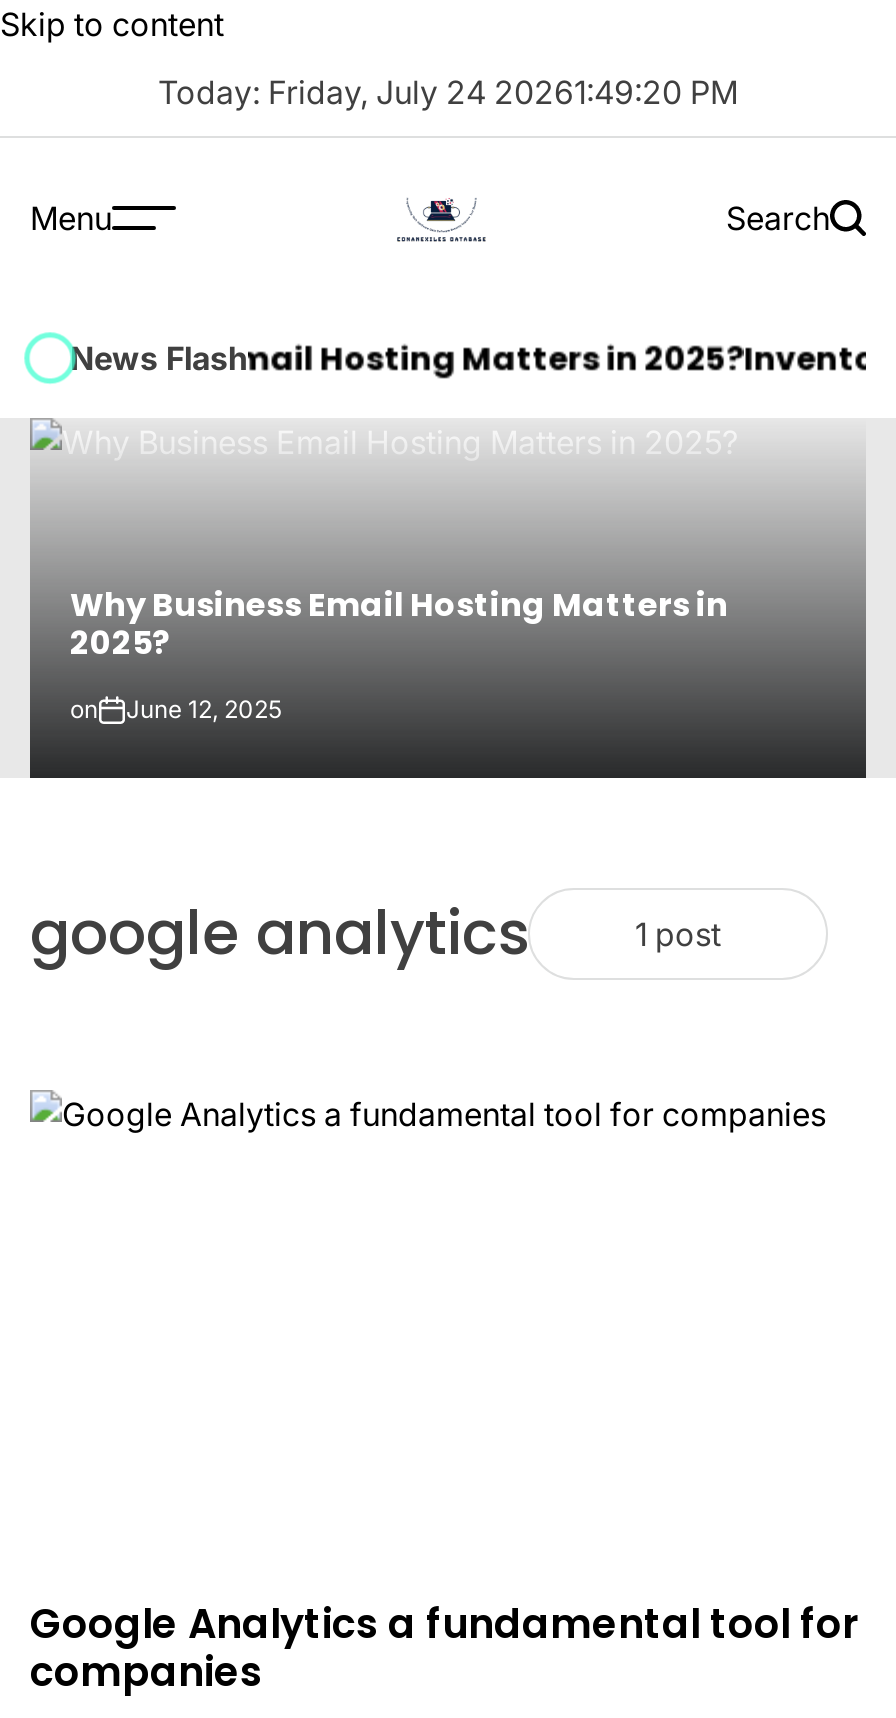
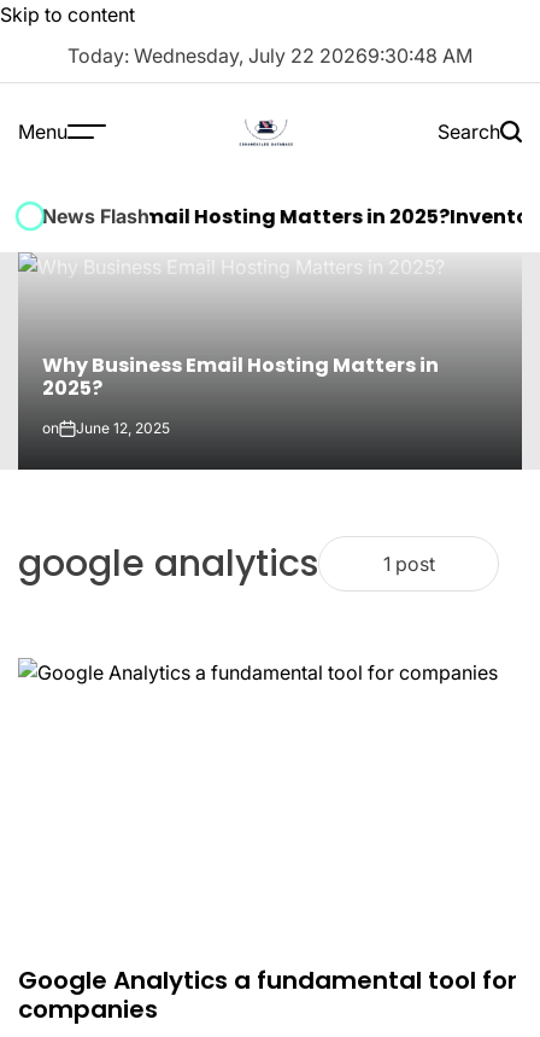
- Today: Friday, July 24 20261:49:20 PM
+ Today: Wednesday, July 22 20269:30:48 AM
